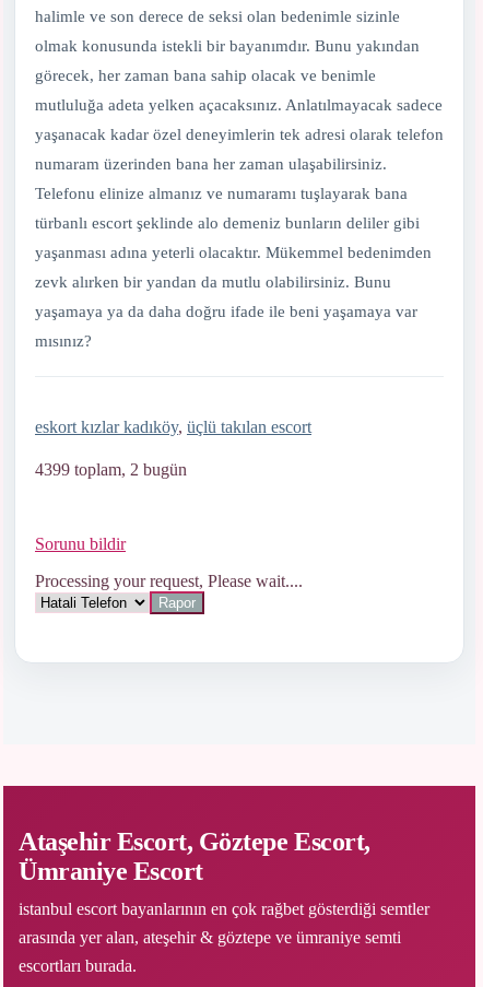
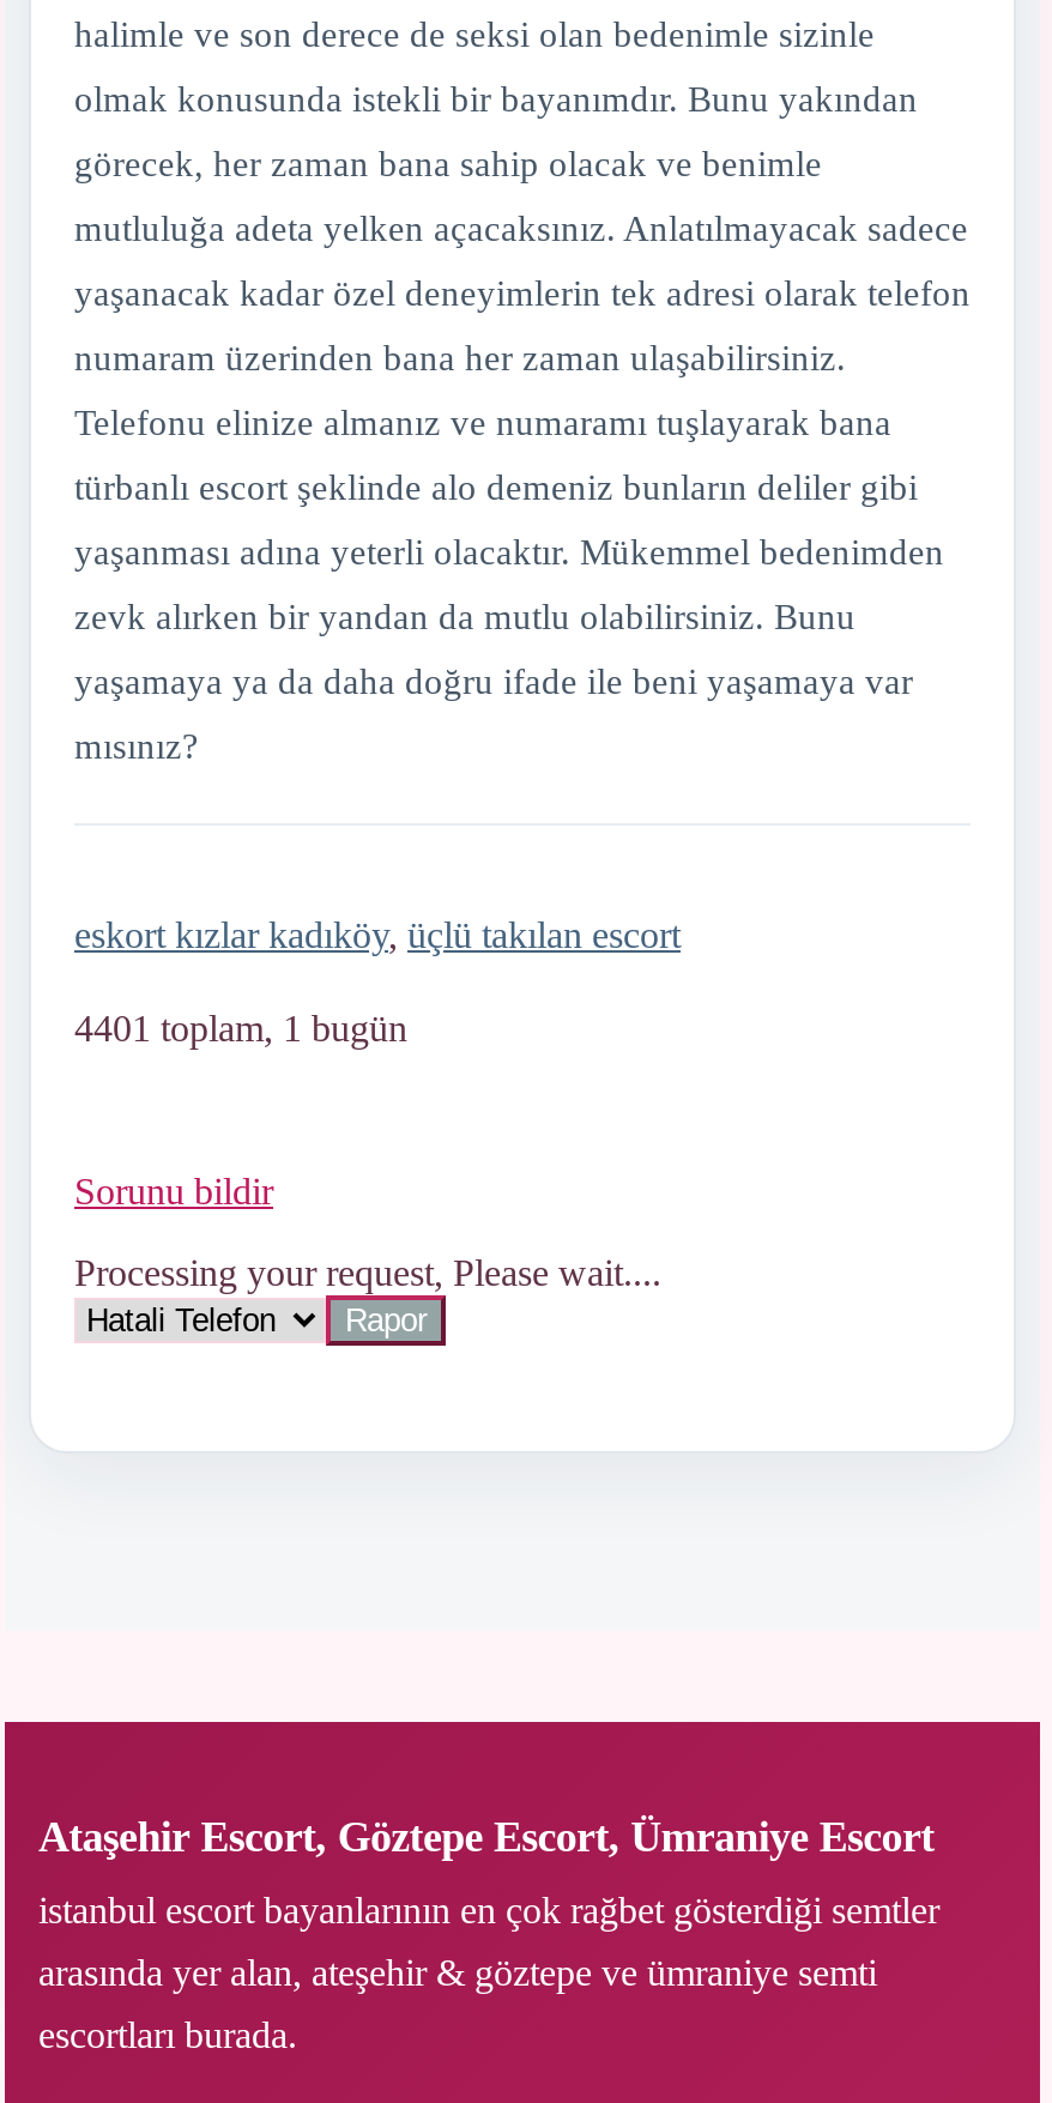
- 4399 toplam, 2 bugün
+ 4401 toplam, 1 bugün
